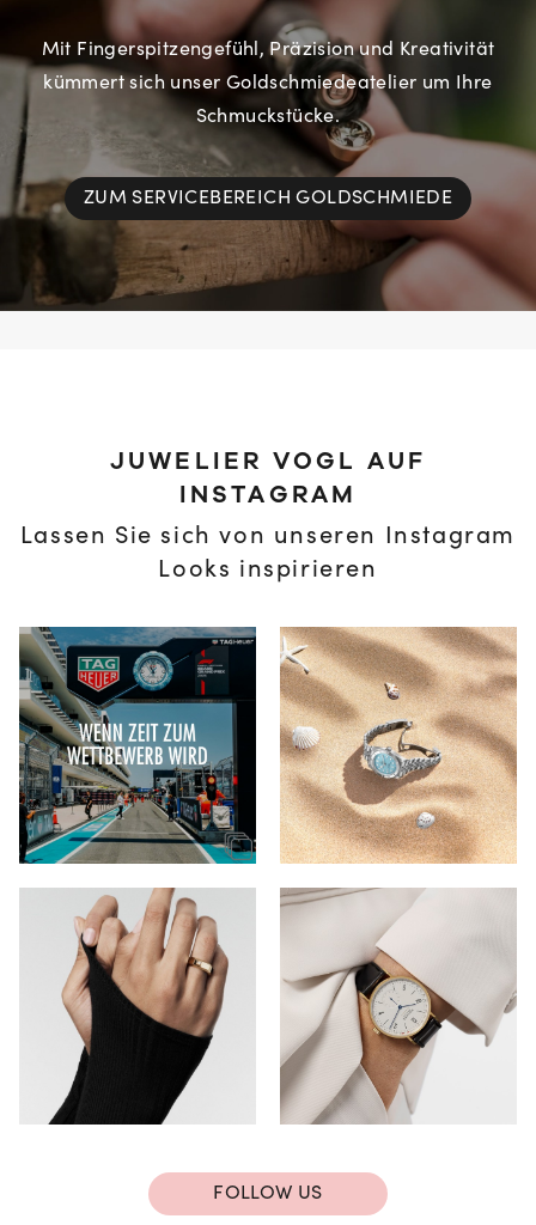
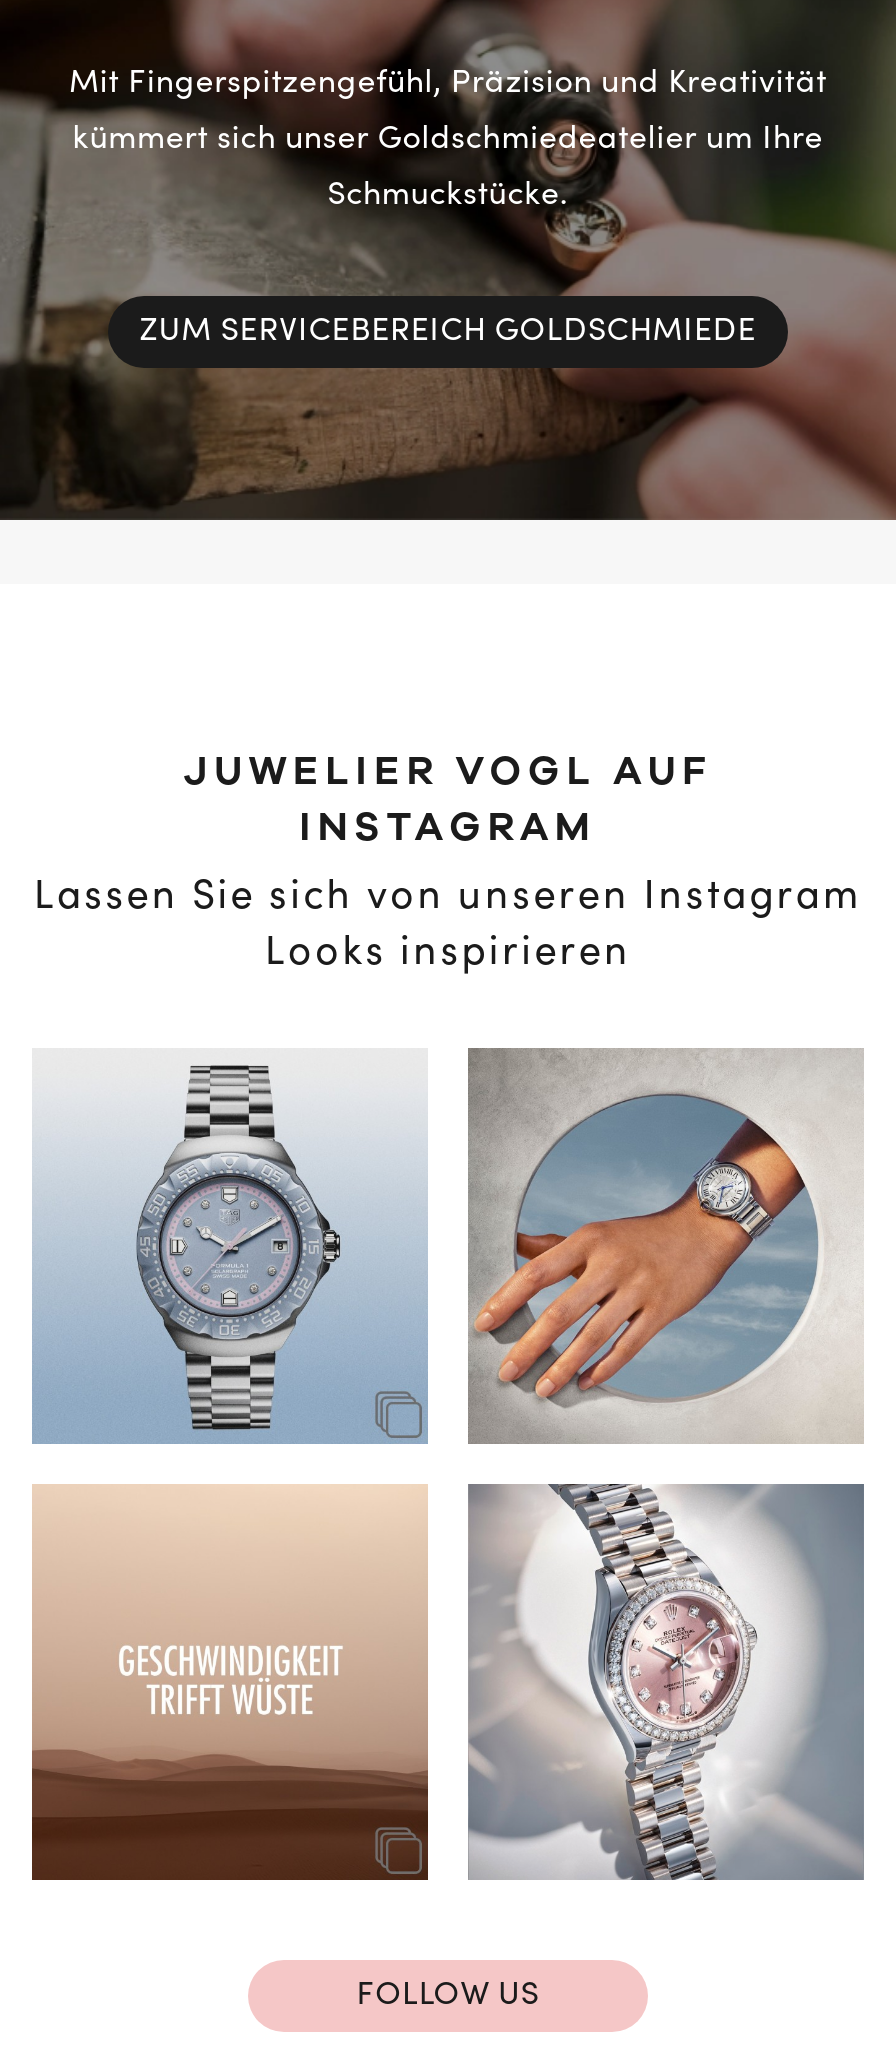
- [image]
+ [image]

- [image]
+ [image]

- [image]
+ [image]

- [image]
+ [image]
